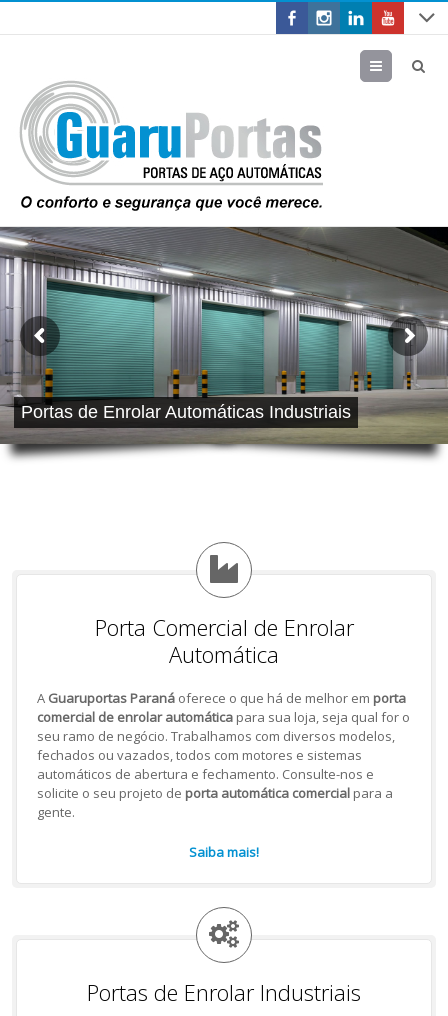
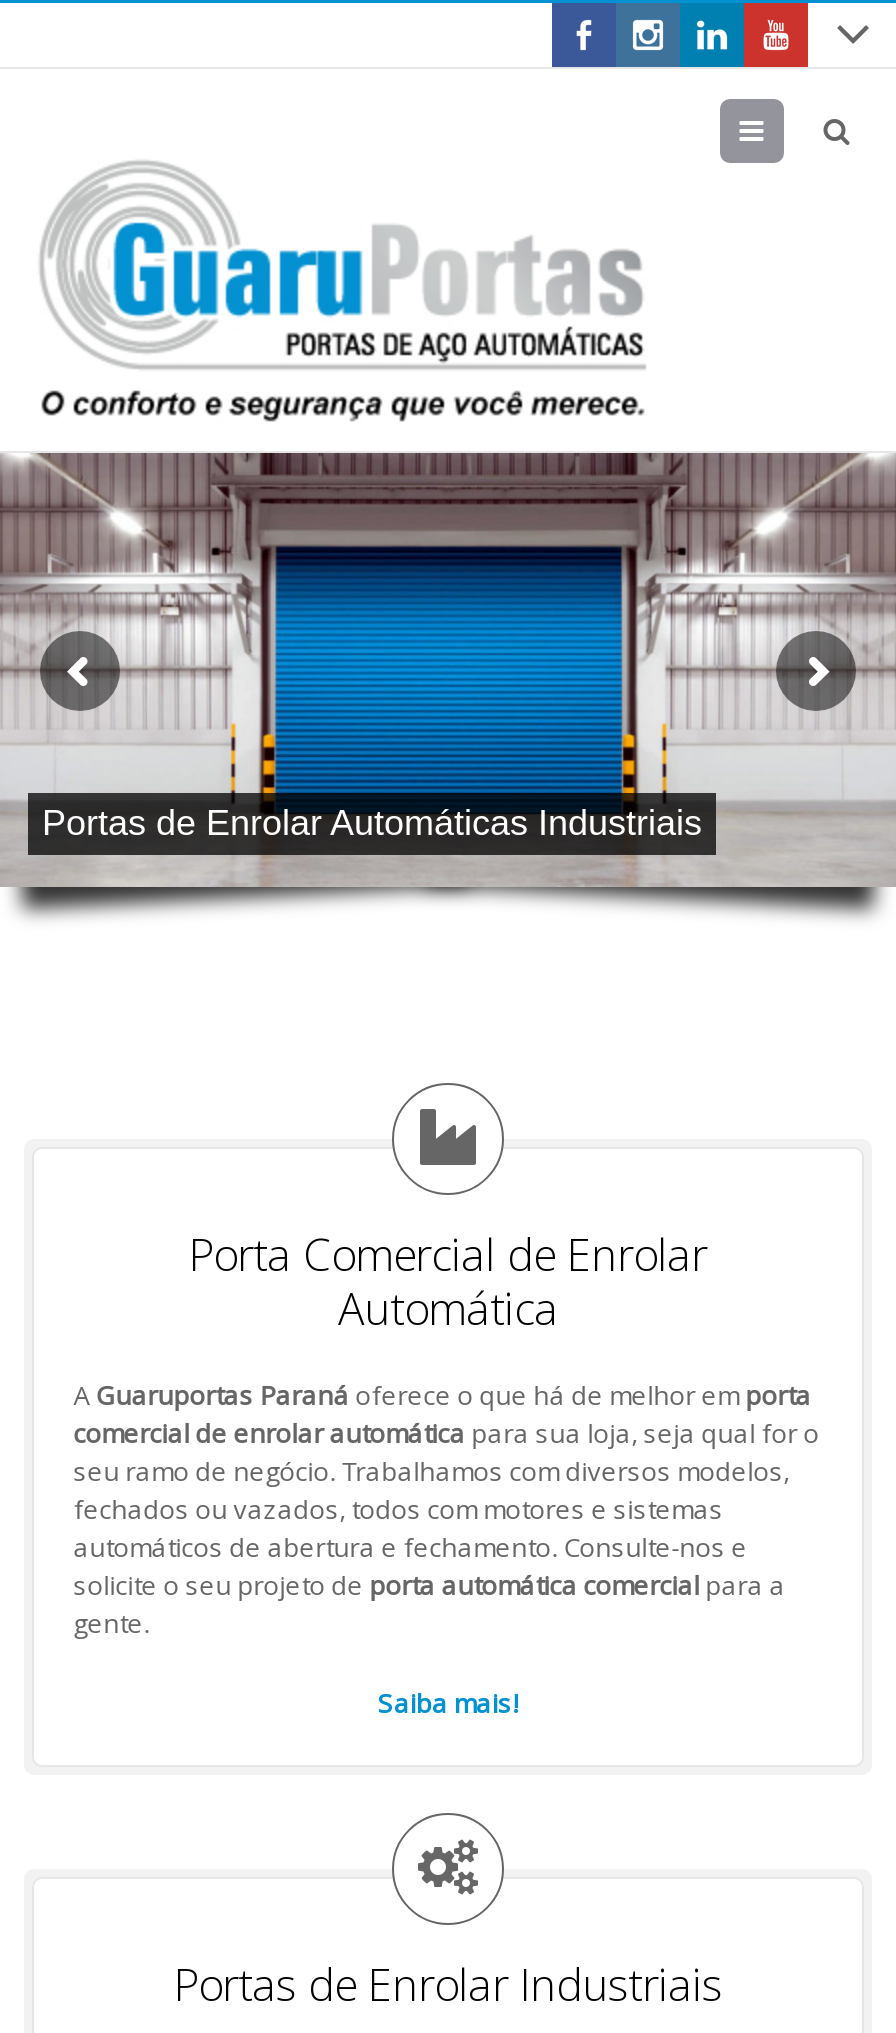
- [image]
+ [image]
